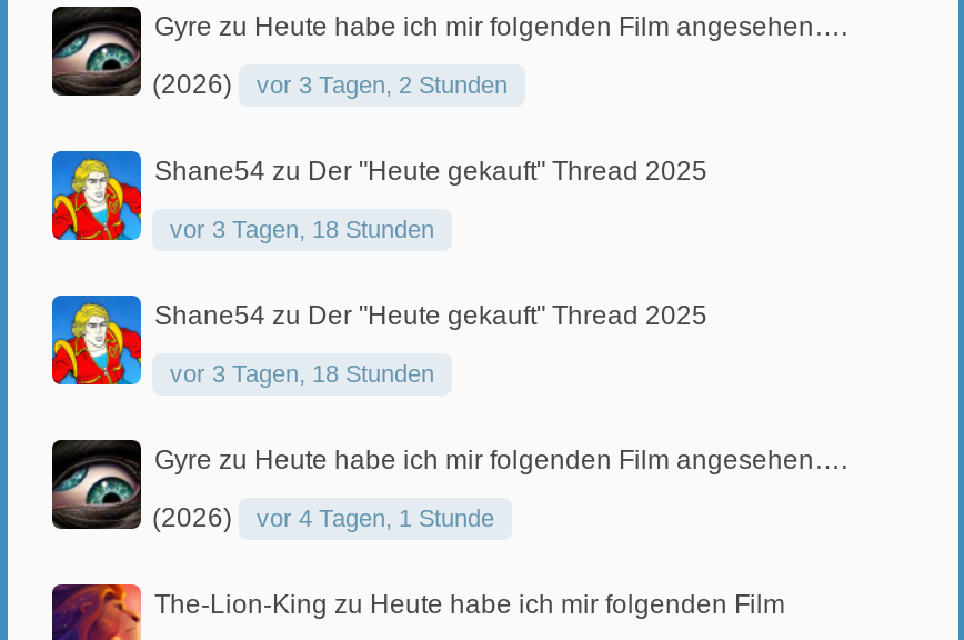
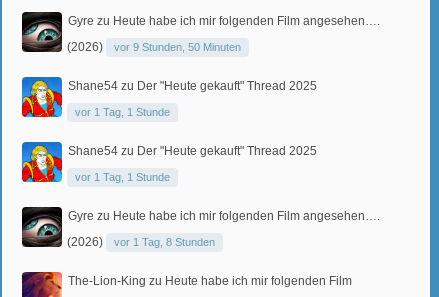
- vor 3 Tagen, 2 Stunden
+ vor 9 Stunden, 50 Minuten

- vor 3 Tagen, 18 Stunden
+ vor 1 Tag, 1 Stunde

- vor 3 Tagen, 18 Stunden
+ vor 1 Tag, 1 Stunde

- vor 4 Tagen, 1 Stunde
+ vor 1 Tag, 8 Stunden
